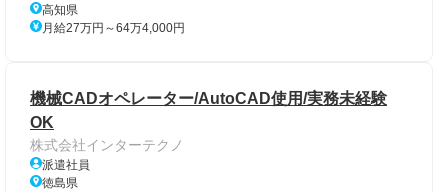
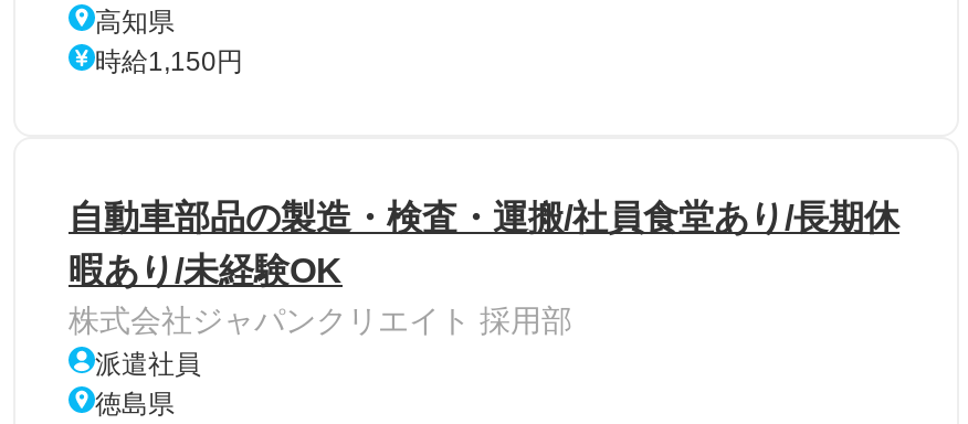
- 月給27万円～64万4,000円
+ 時給1,150円

- 機械CADオペレーター/AutoCAD使用/実務未経験
- OK
- 株式会社インターテクノ
+ 自動車部品の製造・検査・運搬/社員食堂あり/長期休
+ 暇あり/未経験OK
+ 株式会社ジャパンクリエイト 採用部
